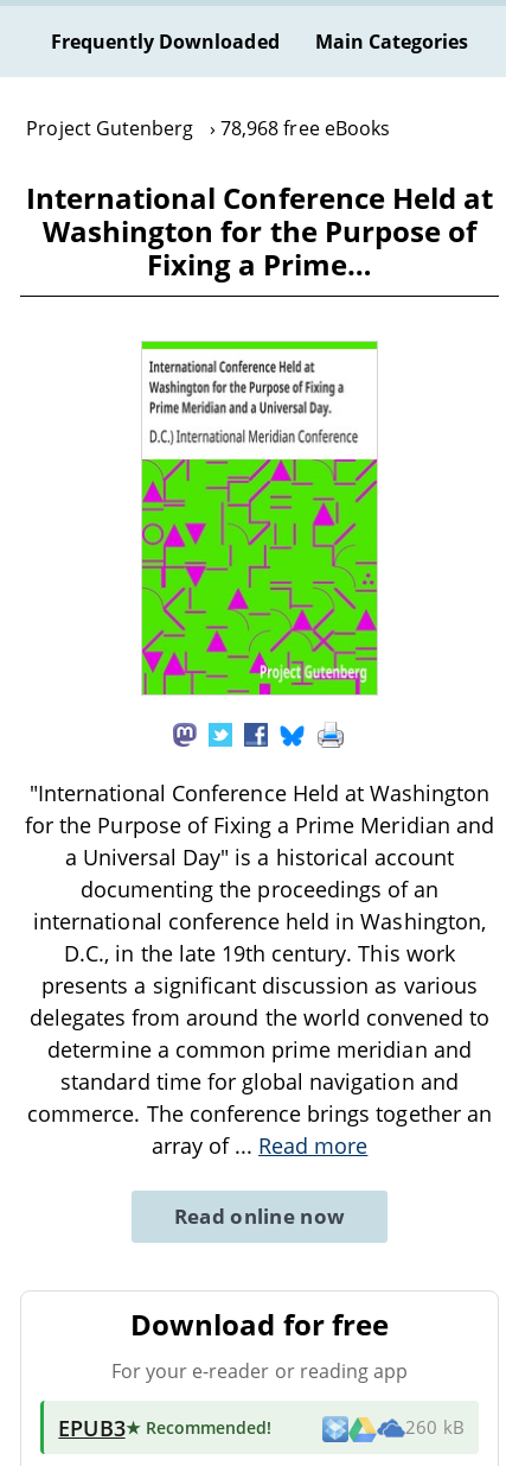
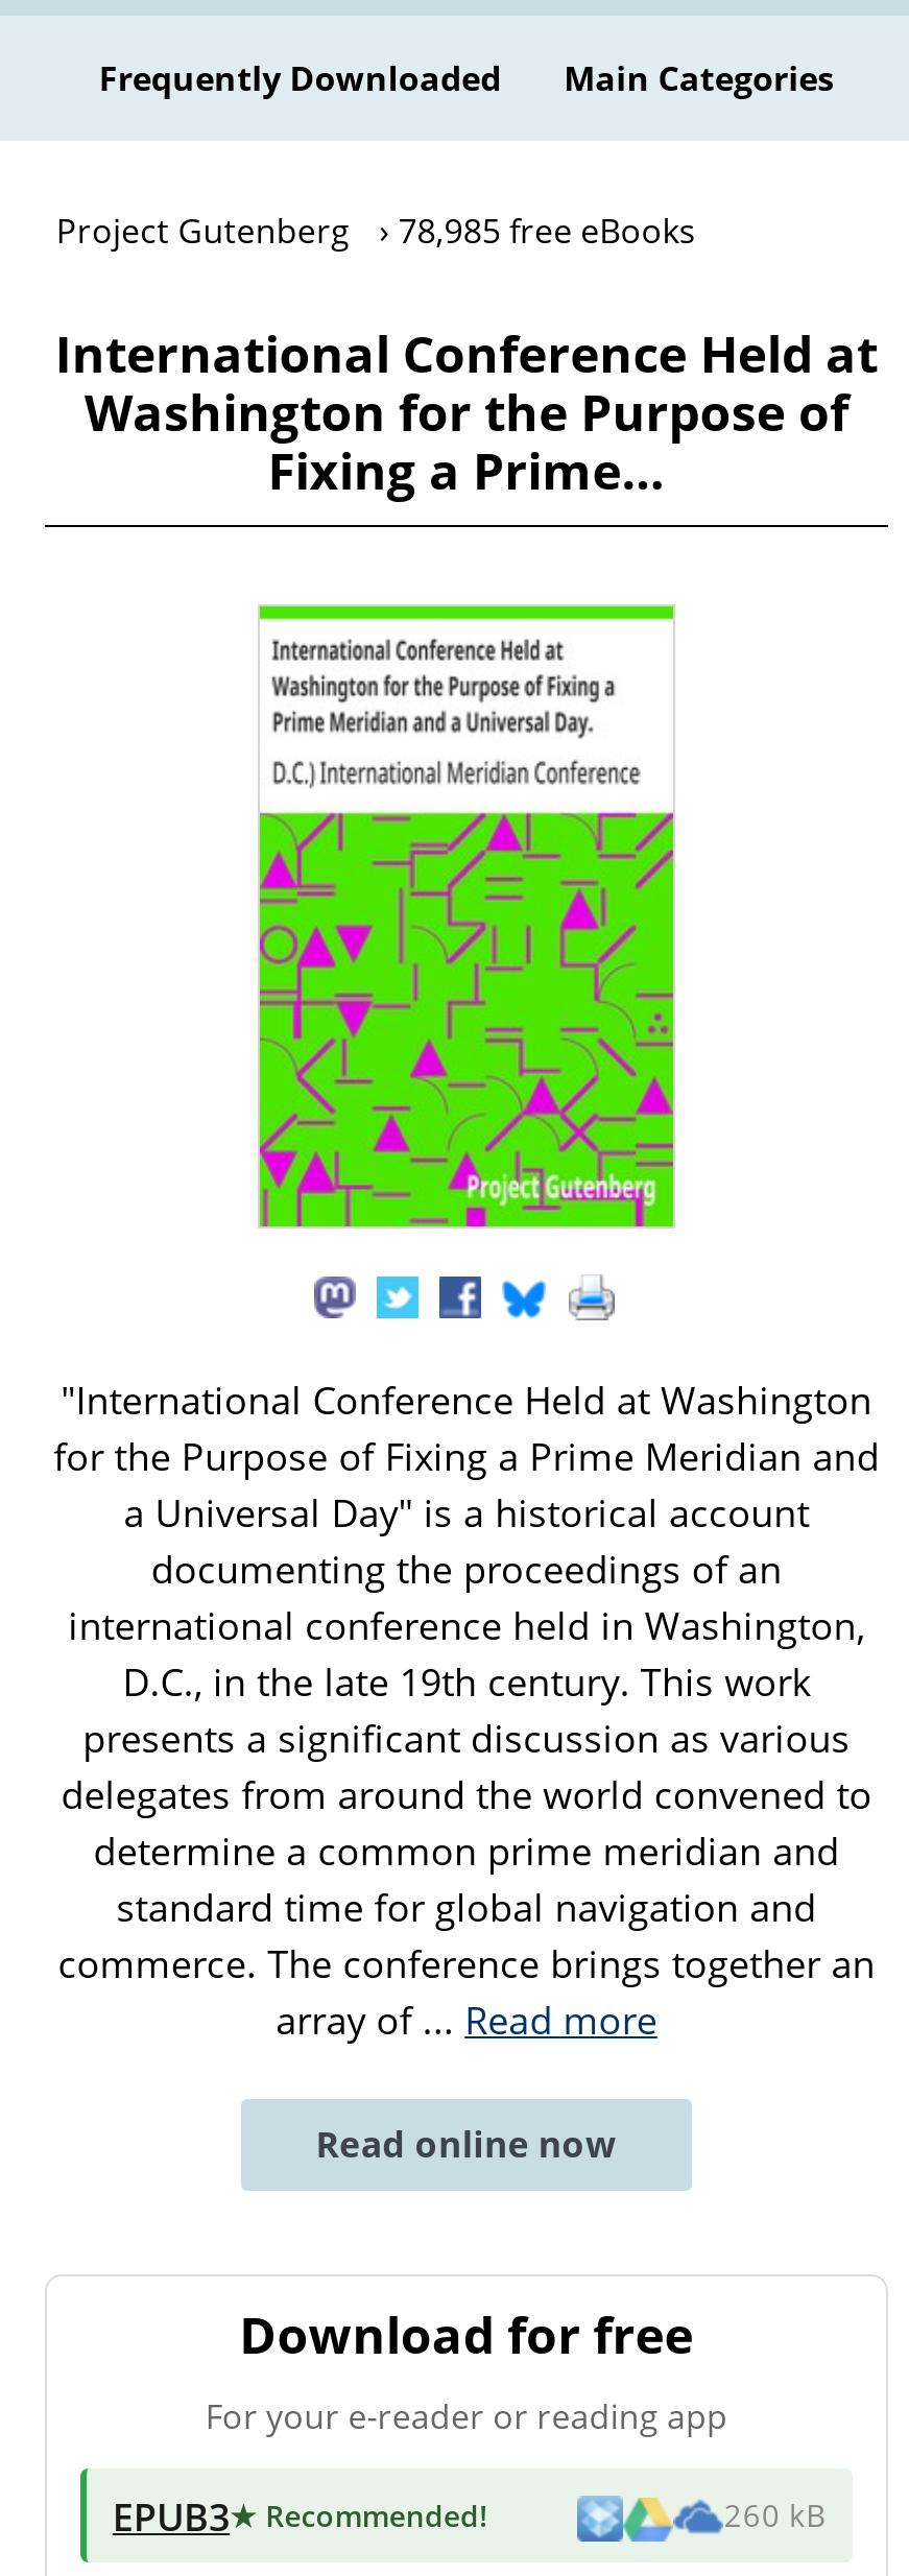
- Project Gutenberg 78,968 free eBooks
+ Project Gutenberg 78,985 free eBooks
